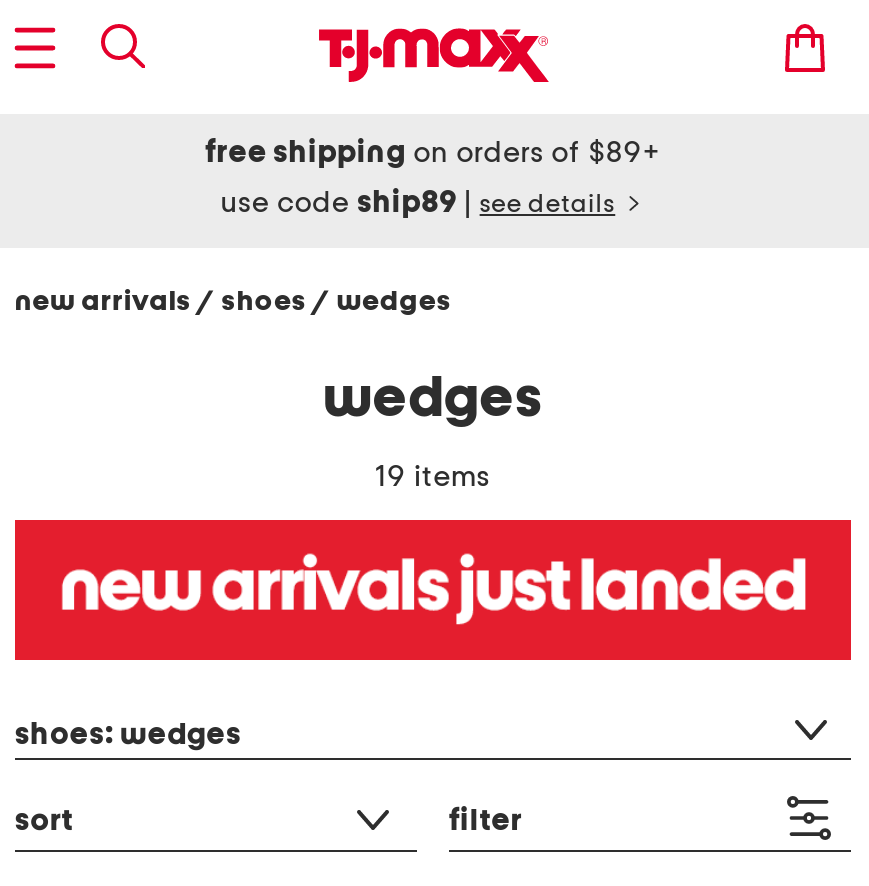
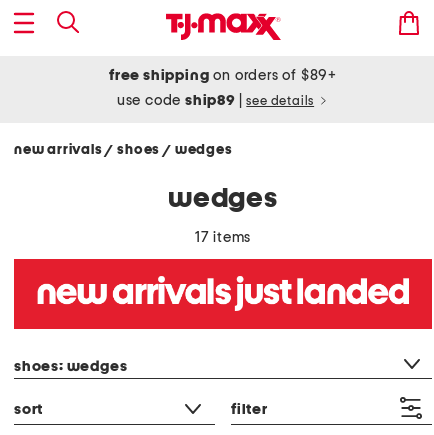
- 19 items
+ 17 items
